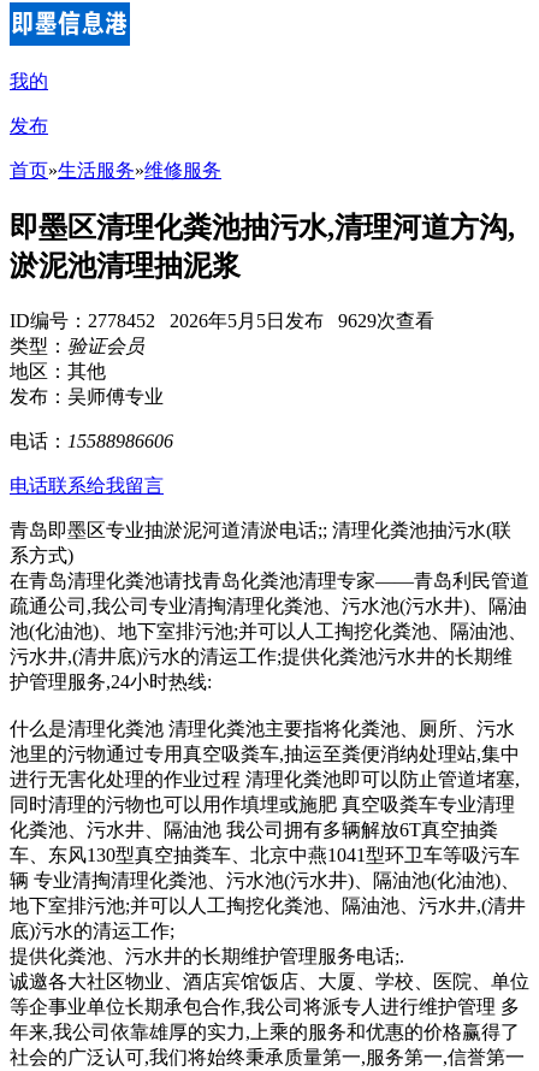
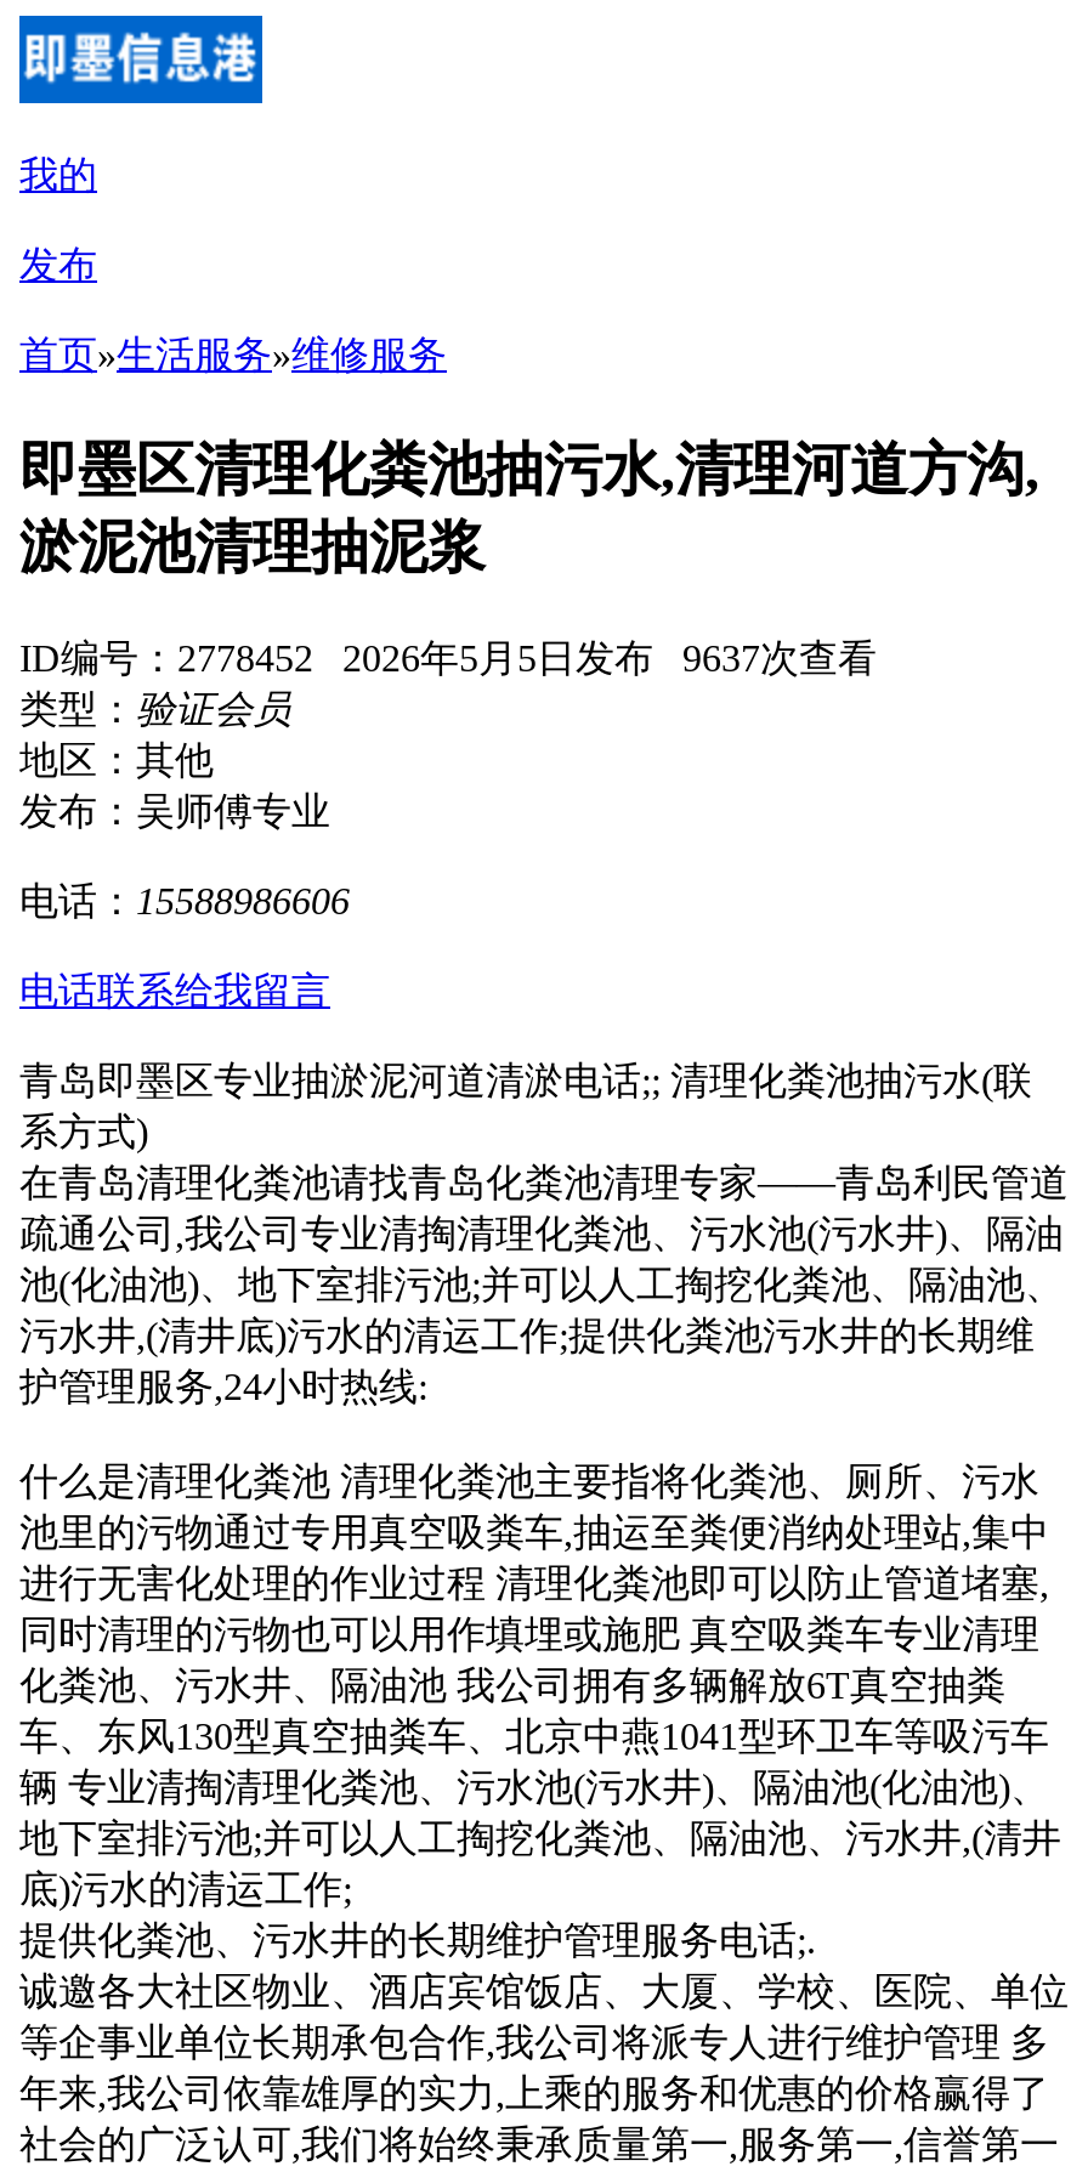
- ID编号：2778452 2026年5月5日发布 9629次查看
+ ID编号：2778452 2026年5月5日发布 9637次查看
